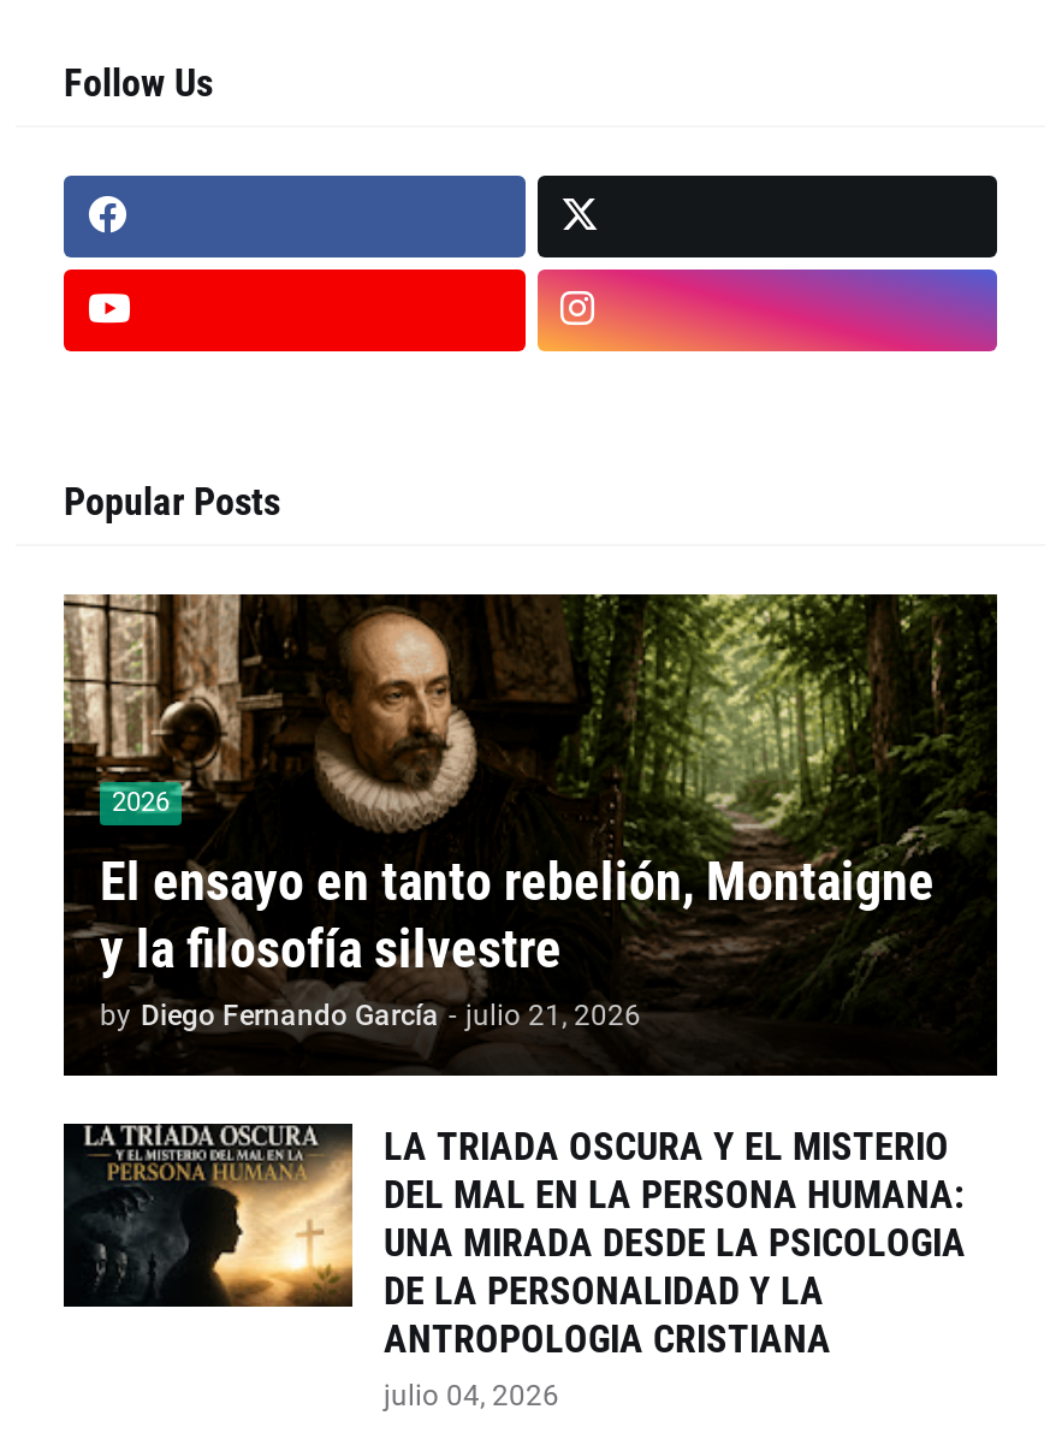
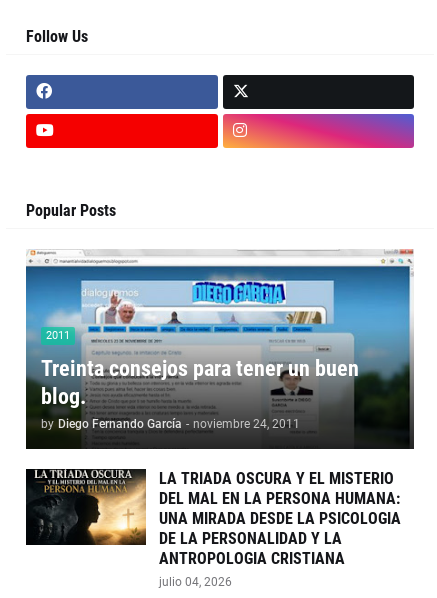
- [image]
- 2026
+ [image]
+ 2011

- El ensayo en tanto rebelión, Montaigne
- y la filosofía silvestre
- by Diego Fernando García - julio 21, 2026
+ Treinta consejos para tener un buen
+ blog.
+ by Diego Fernando García - noviembre 24, 2011
